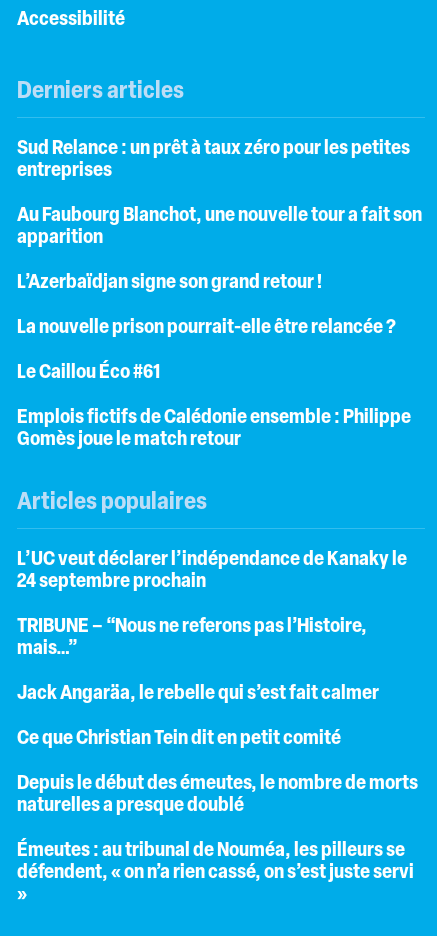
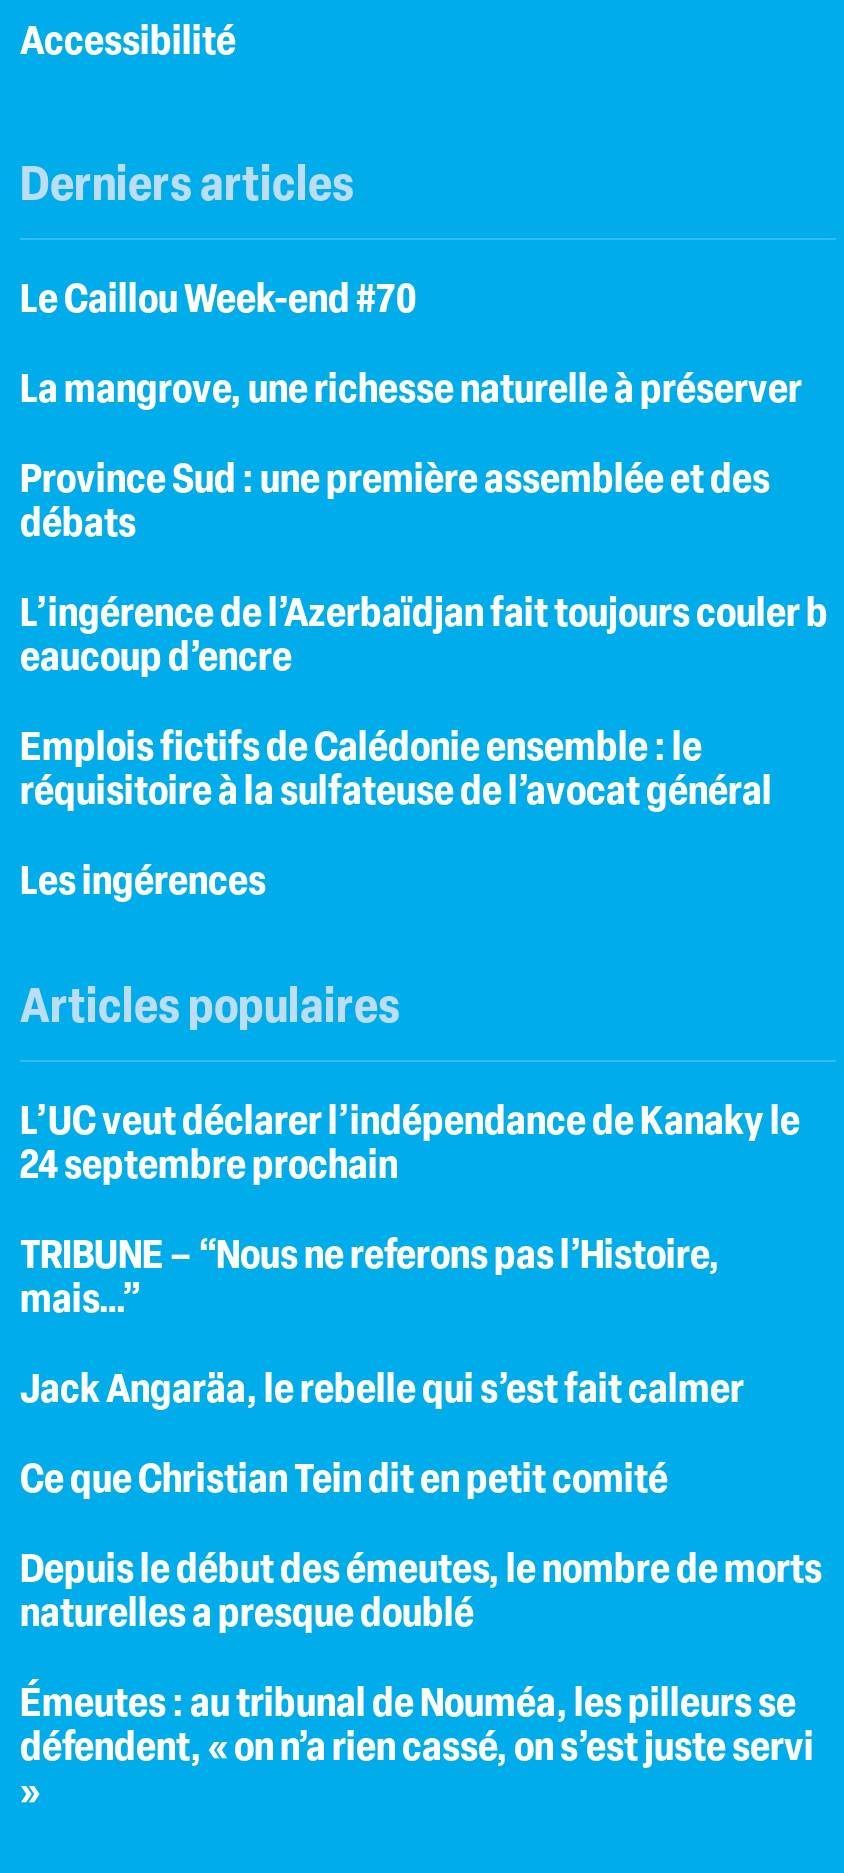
- Sud Relance : un prêt à taux zéro pour les petites
- entreprises
+ Le Caillou Week-end #70

- Au Faubourg Blanchot, une nouvelle tour a fait son
- apparition
+ La mangrove, une richesse naturelle à préserver

- L’Azerbaïdjan signe son grand retour !
+ Province Sud : une première assemblée et des
+ débats

- La nouvelle prison pourrait-elle être relancée ?
+ L’ingérence de l’Azerbaïdjan fait toujours couler b
+ eaucoup d’encre

- Le Caillou Éco #61
+ Emplois fictifs de Calédonie ensemble : le
+ réquisitoire à la sulfateuse de l’avocat général

- Emplois fictifs de Calédonie ensemble : Philippe
- Gomès joue le match retour
+ Les ingérences
